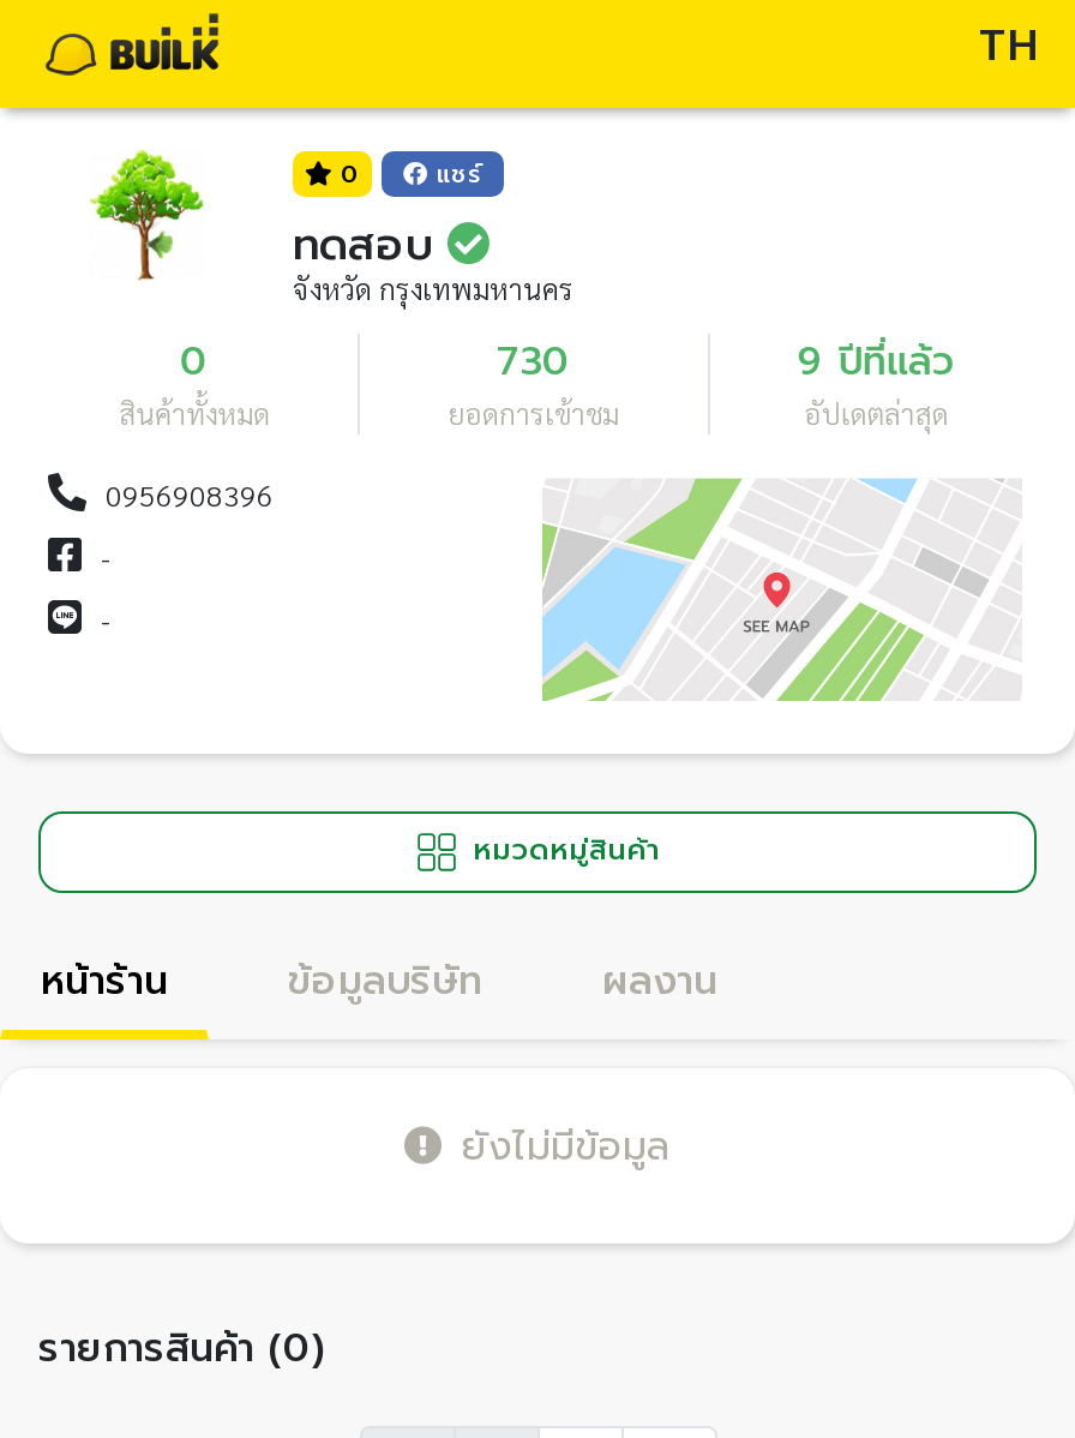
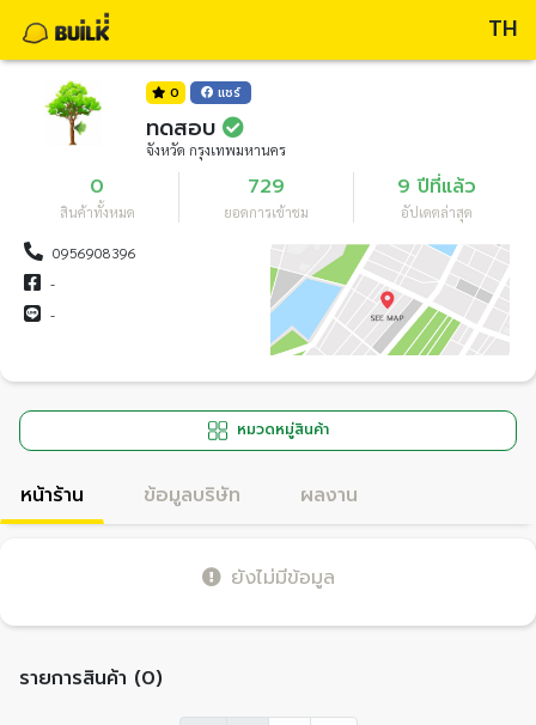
- 730
+ 729
